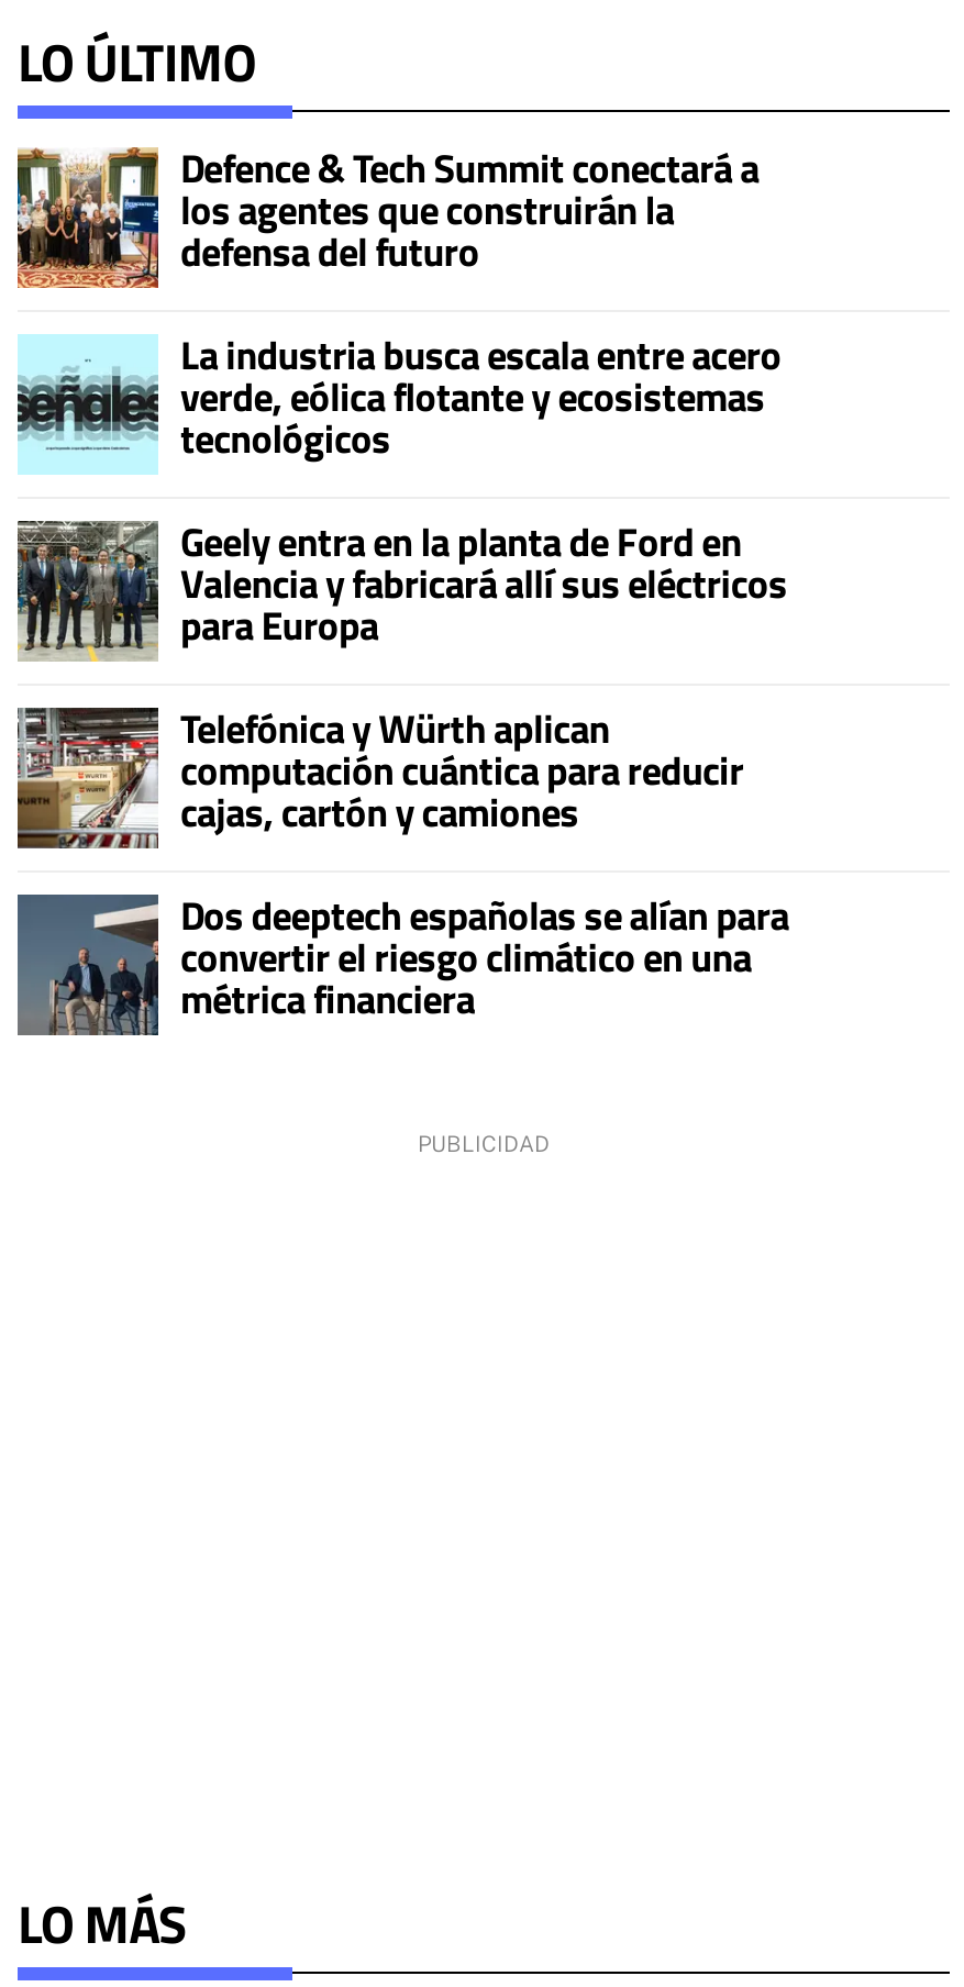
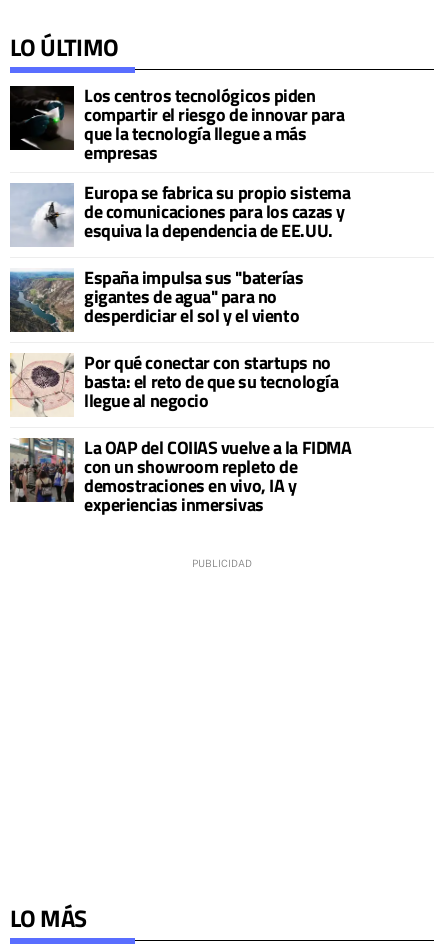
- [image]
- Defence & Tech Summit conectará a
- los agentes que construirán la
- defensa del futuro
+ [image]
+ Los centros tecnológicos piden
+ compartir el riesgo de innovar para
+ que la tecnología llegue a más
+ empresas

- [image]
- La industria busca escala entre acero
- verde, eólica flotante y ecosistemas
- tecnológicos
+ [image]
+ Europa se fabrica su propio sistema
+ de comunicaciones para los cazas y
+ esquiva la dependencia de EE.UU.

- [image]
- Geely entra en la planta de Ford en
- Valencia y fabricará allí sus eléctricos
- para Europa
+ [image]
+ España impulsa sus "baterías
+ gigantes de agua" para no
+ desperdiciar el sol y el viento

- [image]
- Telefónica y Würth aplican
- computación cuántica para reducir
- cajas, cartón y camiones
+ [image]
+ Por qué conectar con startups no
+ basta: el reto de que su tecnología
+ llegue al negocio

- [image]
- Dos deeptech españolas se alían para
- convertir el riesgo climático en una
- métrica financiera
+ [image]
+ La OAP del COIIAS vuelve a la FIDMA
+ con un showroom repleto de
+ demostraciones en vivo, IA y
+ experiencias inmersivas
